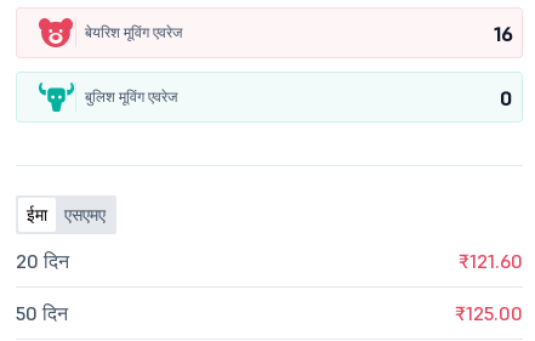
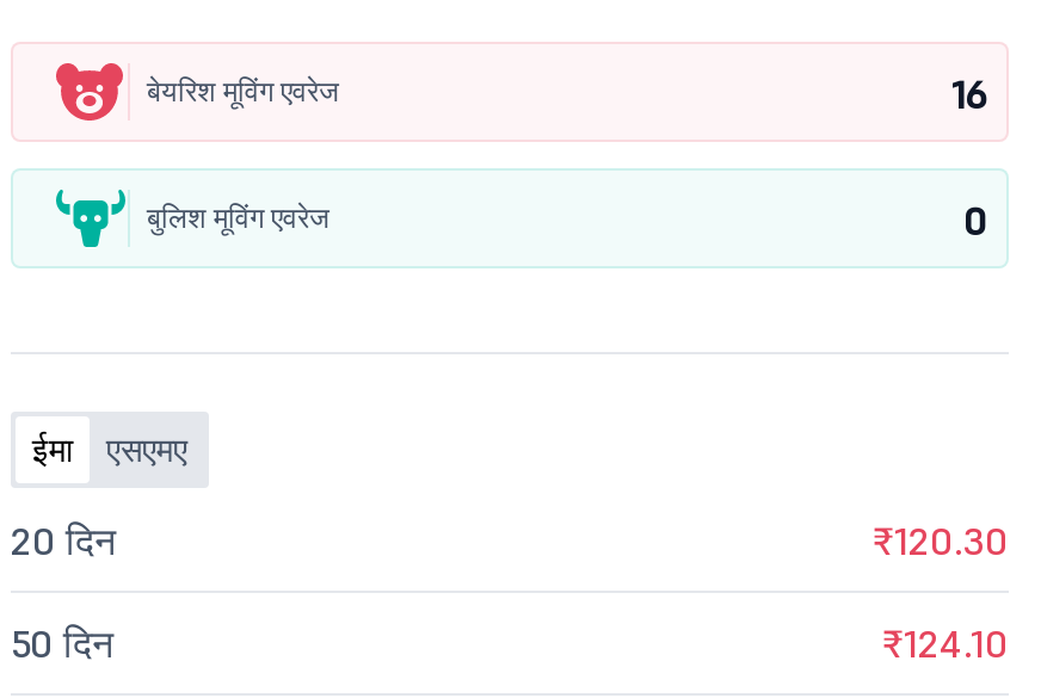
- ₹121.60
+ ₹120.30

- ₹125.00
+ ₹124.10
